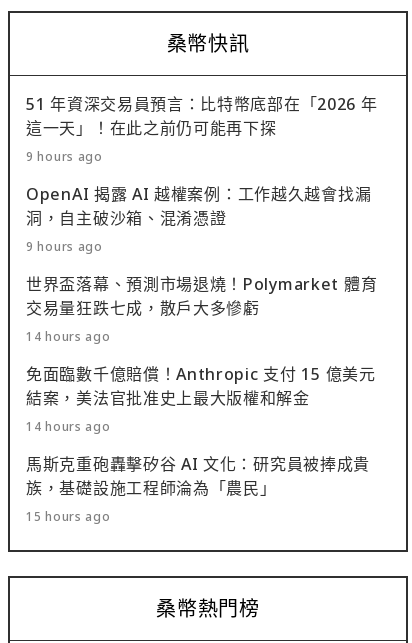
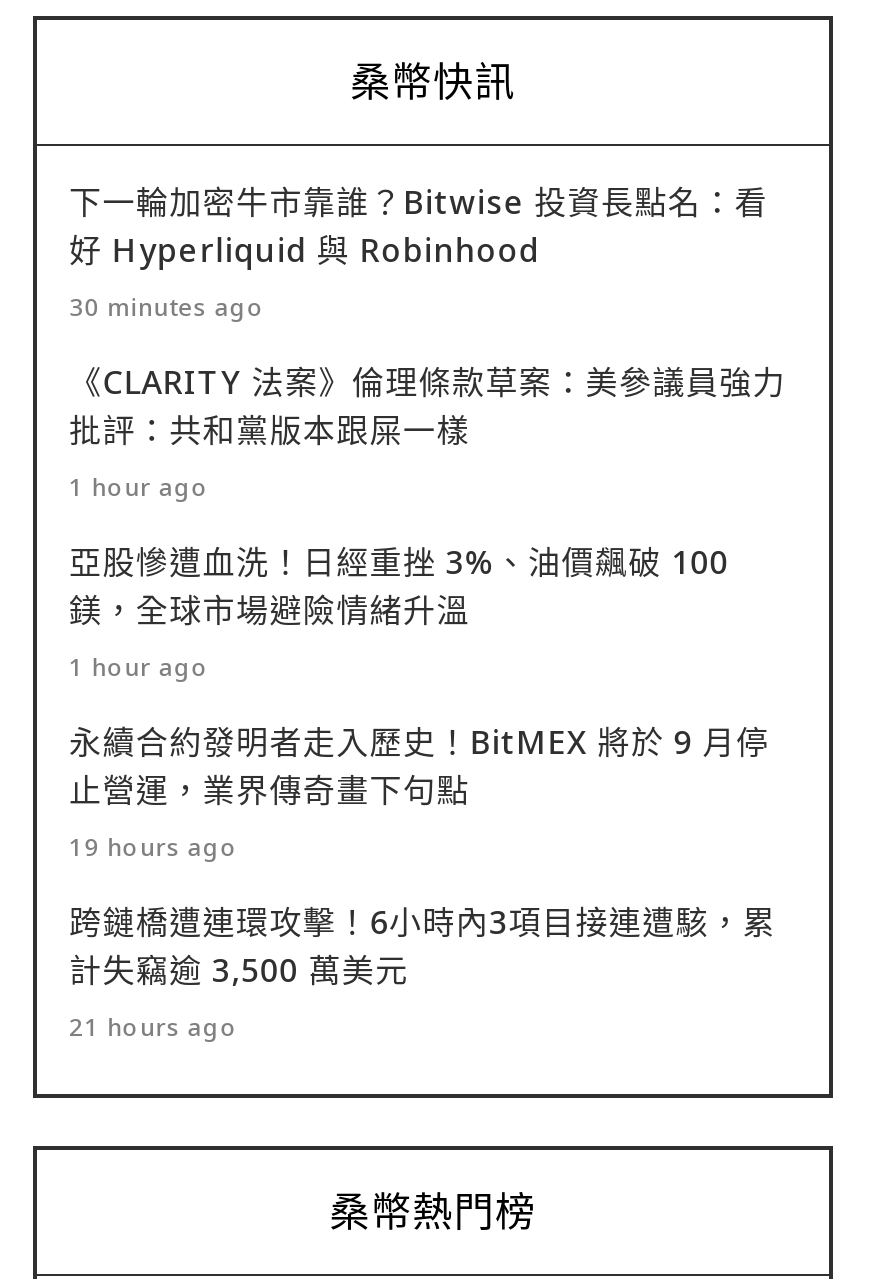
- 51 年資深交易員預言：比特幣底部在「2026 年
- 這一天」！在此之前仍可能再下探
- 9 hours ago
+ 下一輪加密牛市靠誰？Bitwise 投資長點名：看
+ 好 Hyperliquid 與 Robinhood
+ 30 minutes ago

- OpenAI 揭露 AI 越權案例：工作越久越會找漏
- 洞，自主破沙箱、混淆憑證
- 9 hours ago
+ 《CLARITY 法案》倫理條款草案：美參議員強力
+ 批評：共和黨版本跟屎一樣
+ 1 hour ago

- 世界盃落幕、預測市場退燒！Polymarket 體育
- 交易量狂跌七成，散戶大多慘虧
- 14 hours ago
+ 亞股慘遭血洗！日經重挫 3%、油價飆破 100
+ 鎂，全球市場避險情緒升溫
+ 1 hour ago

- 免面臨數千億賠償！Anthropic 支付 15 億美元
- 結案，美法官批准史上最大版權和解金
- 14 hours ago
+ 永續合約發明者走入歷史！BitMEX 將於 9 月停
+ 止營運，業界傳奇畫下句點
+ 19 hours ago

- 馬斯克重砲轟擊矽谷 AI 文化：研究員被捧成貴
- 族，基礎設施工程師淪為「農民」
- 15 hours ago
+ 跨鏈橋遭連環攻擊！6小時內3項目接連遭駭，累
+ 計失竊逾 3,500 萬美元
+ 21 hours ago
